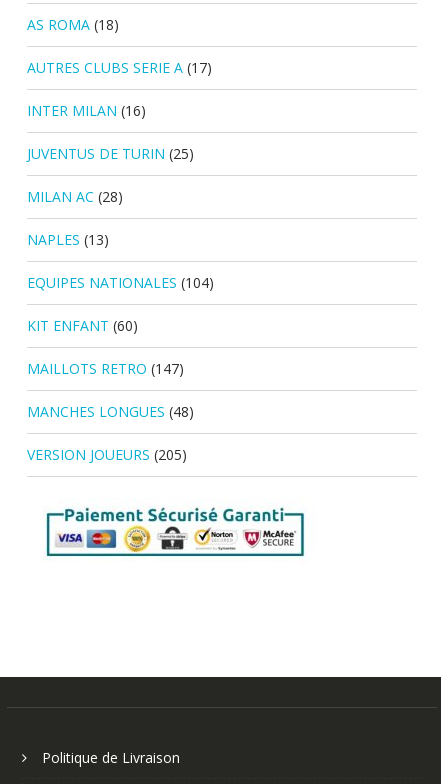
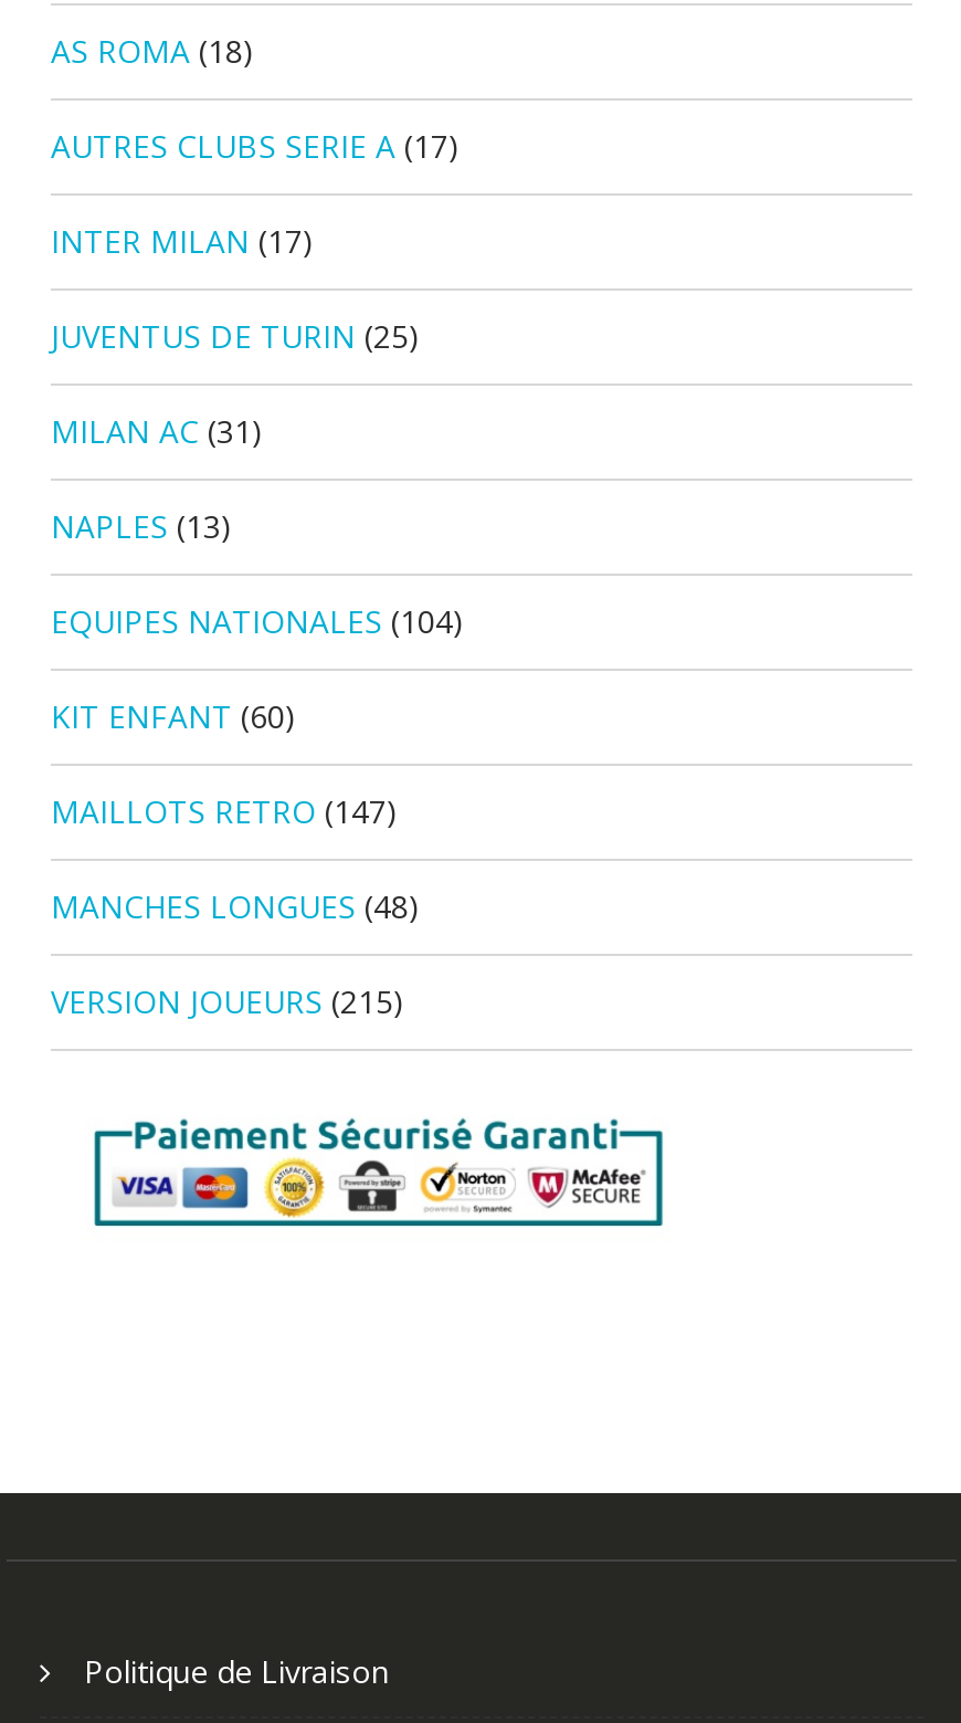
- INTER MILAN (16)
+ INTER MILAN (17)

- MILAN AC (28)
+ MILAN AC (31)

- VERSION JOUEURS (205)
+ VERSION JOUEURS (215)
